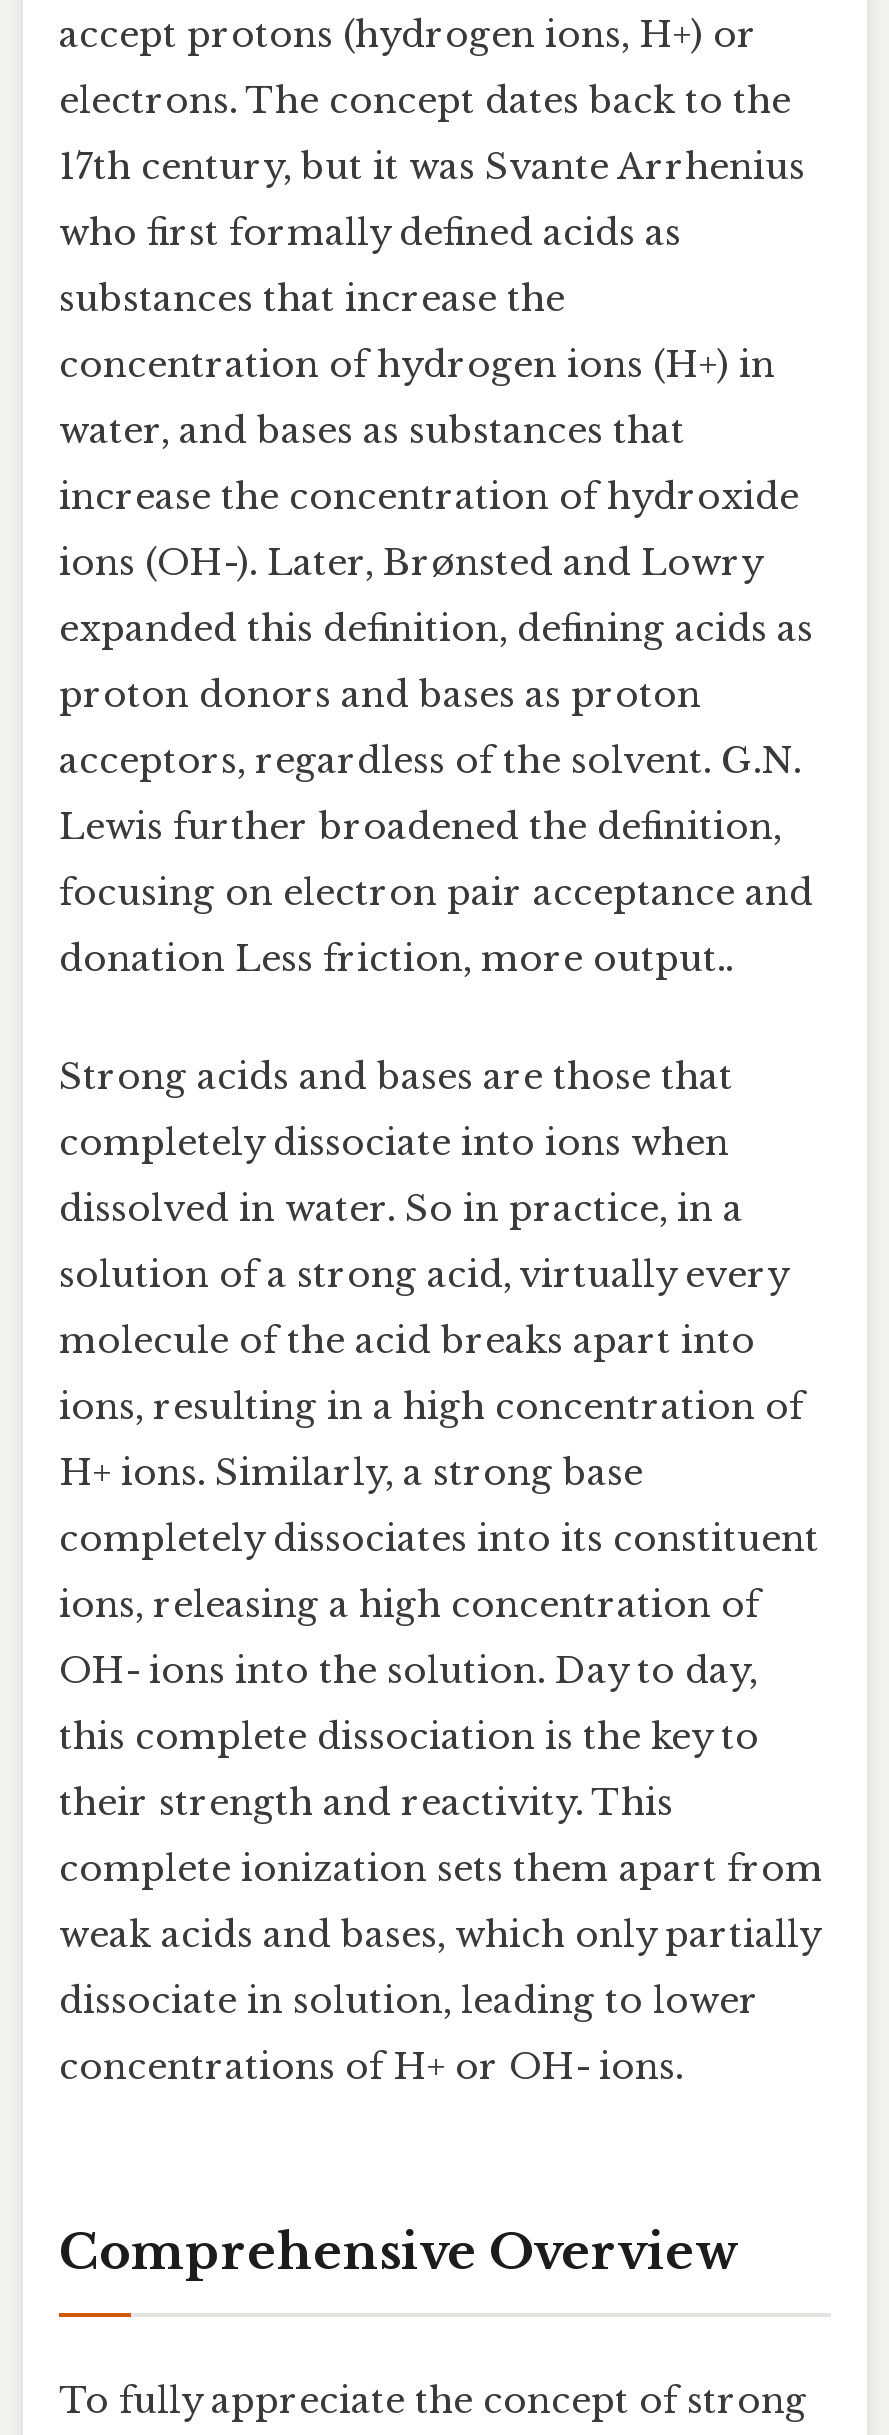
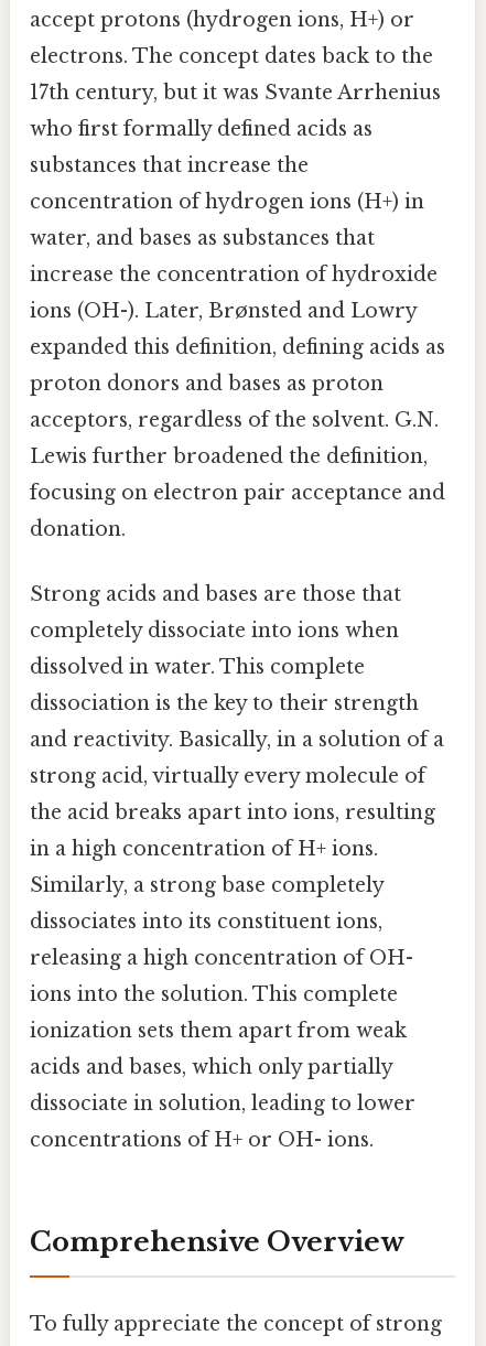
- donation Less friction, more output..
+ donation.

- dissolved in water. So in practice, in a
+ dissolved in water. This complete

- solution of a strong acid, virtually every
+ dissociation is the key to their strength

- molecule of the acid breaks apart into
+ and reactivity. Basically, in a solution of a

- ions, resulting in a high concentration of
+ strong acid, virtually every molecule of

- H+ ions. Similarly, a strong base
+ the acid breaks apart into ions, resulting

- completely dissociates into its constituent
+ in a high concentration of H+ ions.

- ions, releasing a high concentration of
+ Similarly, a strong base completely

- OH- ions into the solution. Day to day,
+ dissociates into its constituent ions,

- this complete dissociation is the key to
+ releasing a high concentration of OH-

- their strength and reactivity. This
+ ions into the solution. This complete

- complete ionization sets them apart from
+ ionization sets them apart from weak

- weak acids and bases, which only partially
+ acids and bases, which only partially
